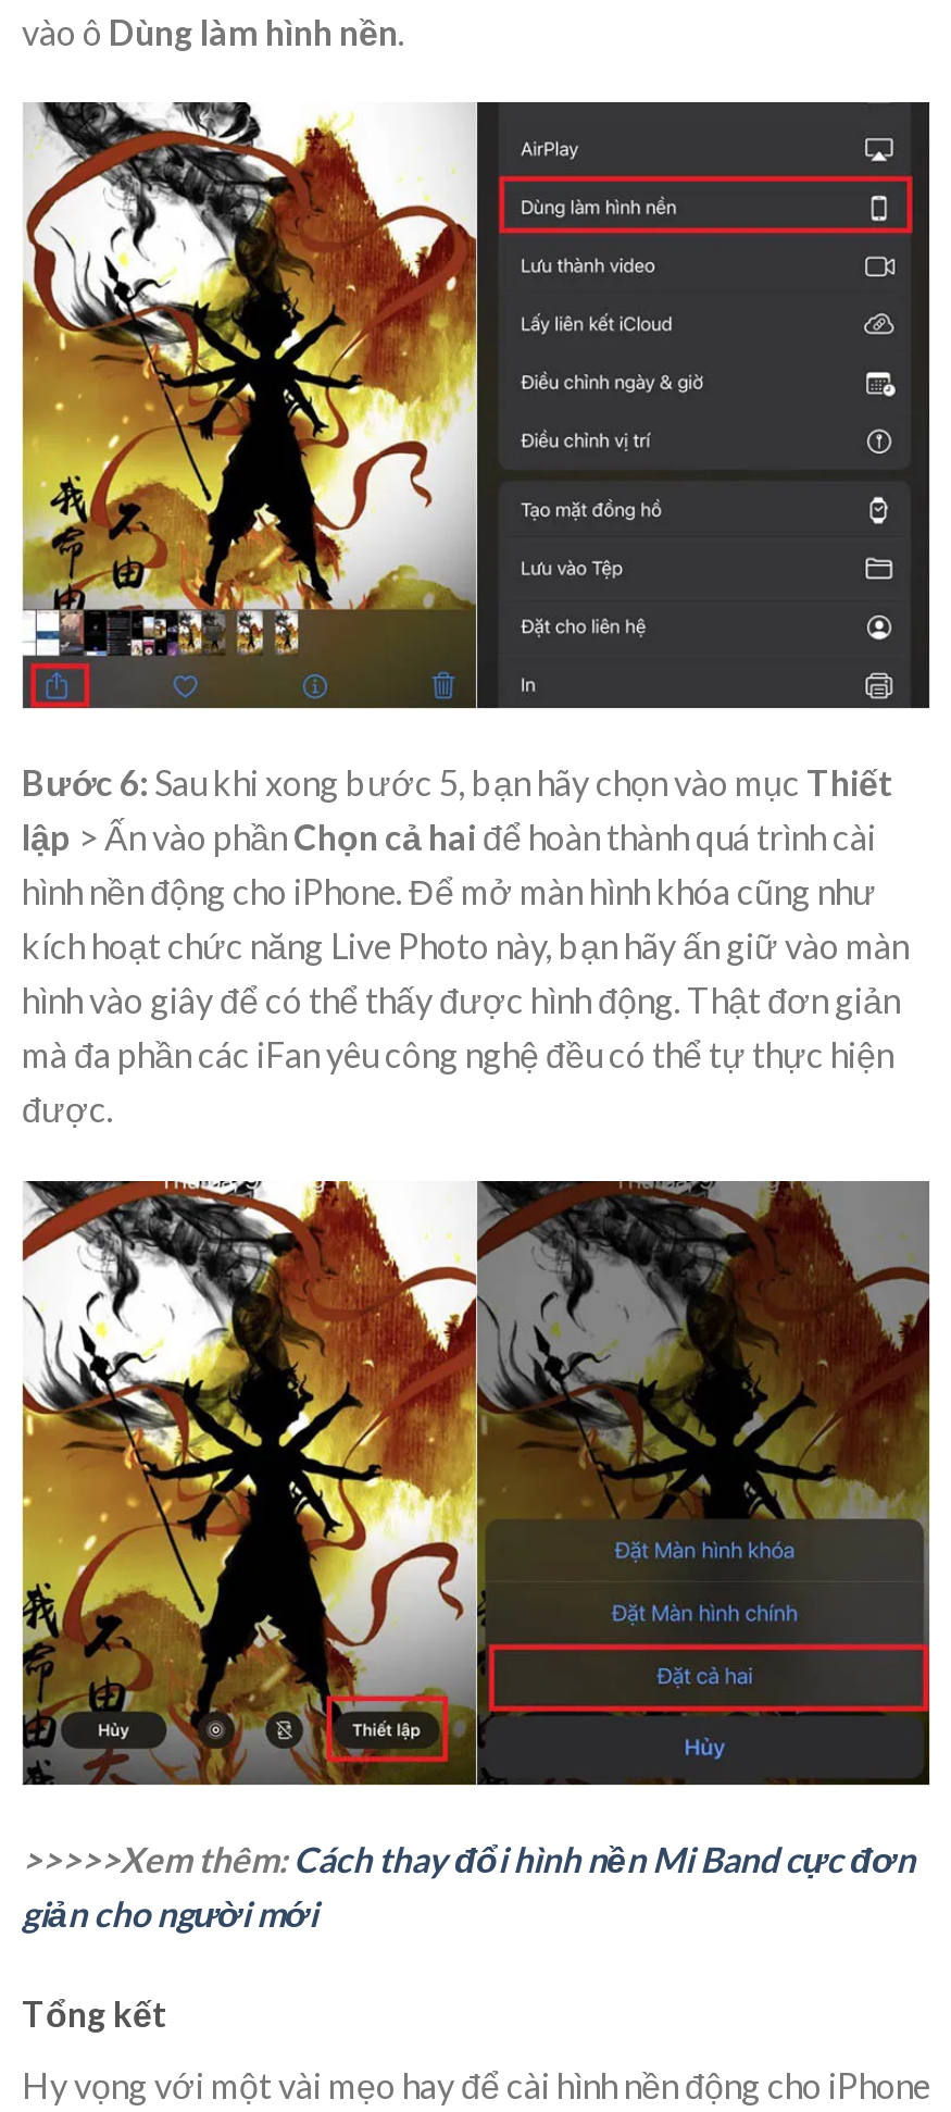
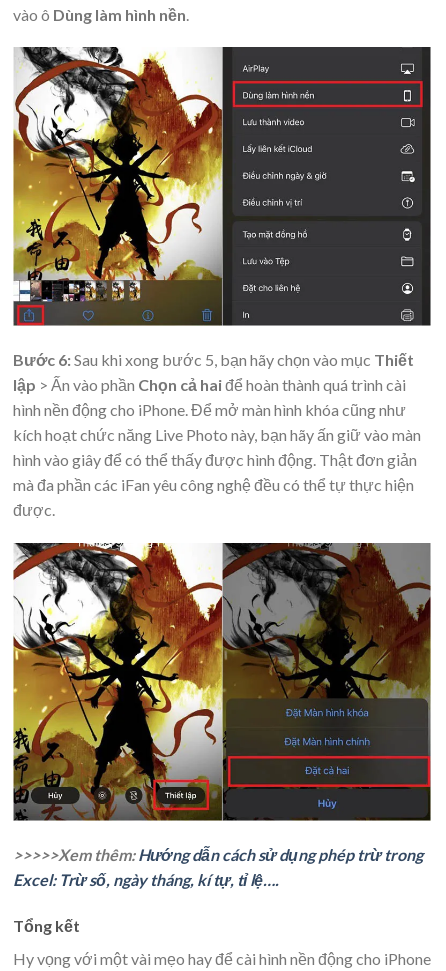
- >>>>>Xem thêm: Cách thay đổi hình nền Mi Band cực đơn
- giản cho người mới
+ >>>>>Xem thêm: Hướng dẫn cách sử dụng phép trừ trong
+ Excel: Trừ số, ngày tháng, kí tự, tỉ lệ….
